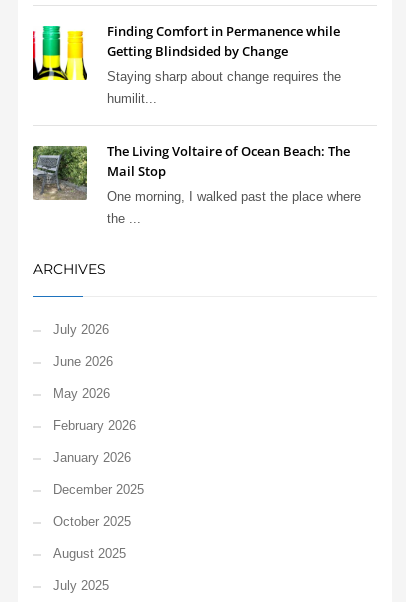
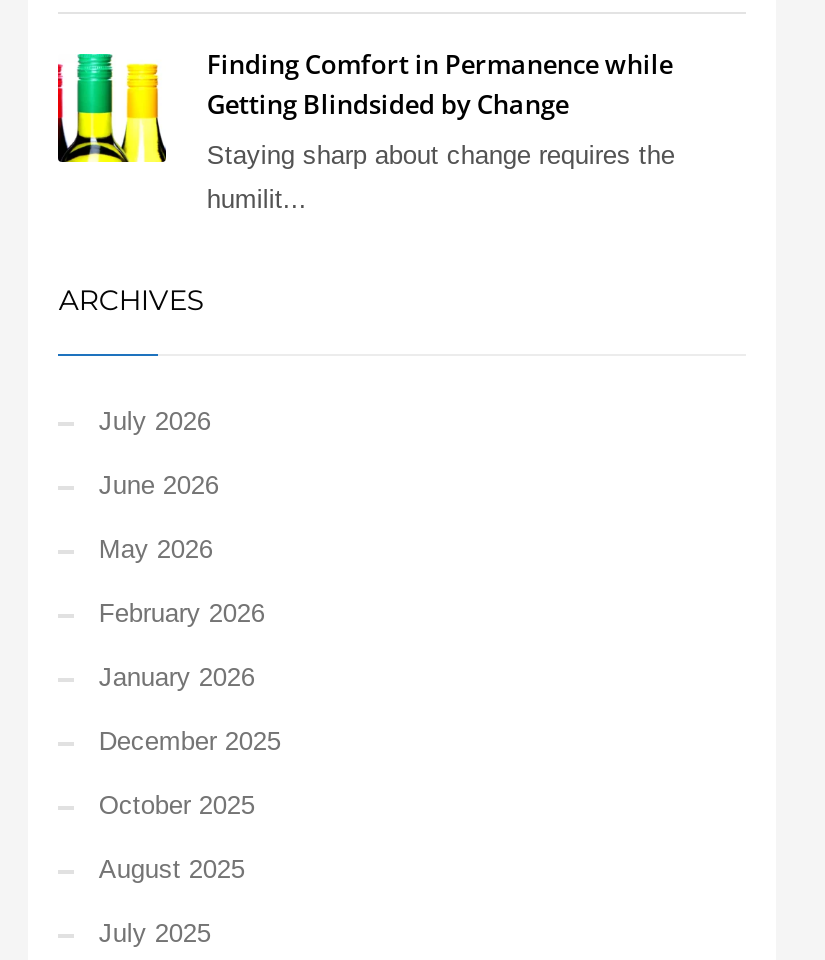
- [image]
- The Living Voltaire of Ocean Beach: The
- Mail Stop
- One morning, I walked past the place where
- the ...
